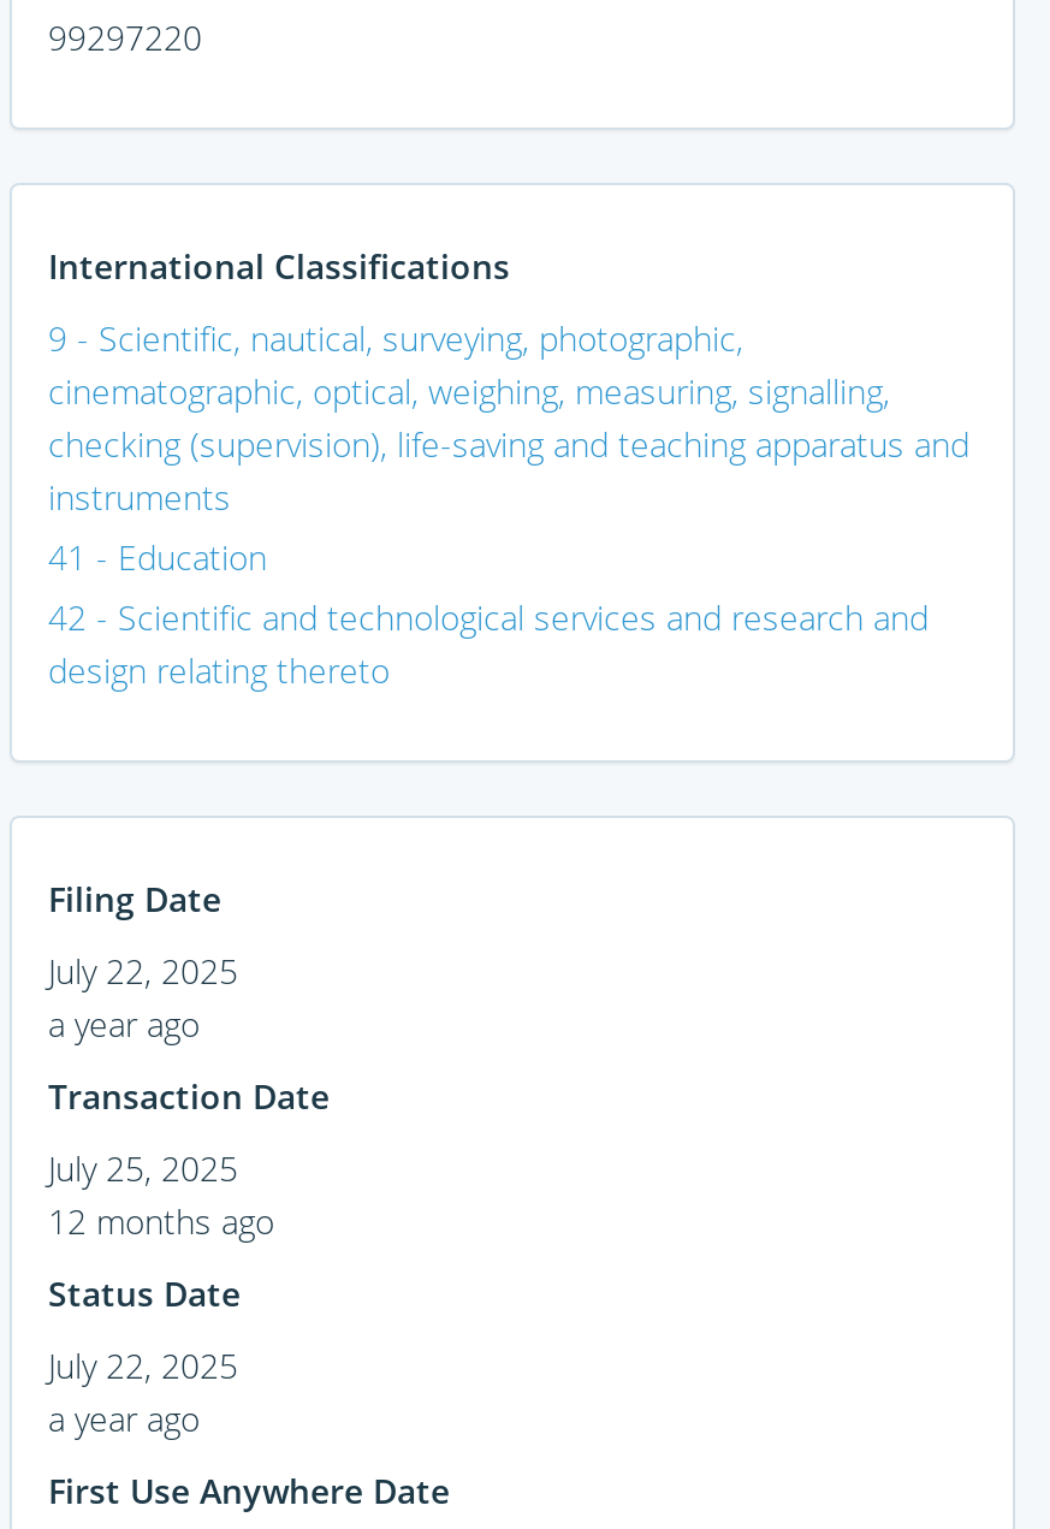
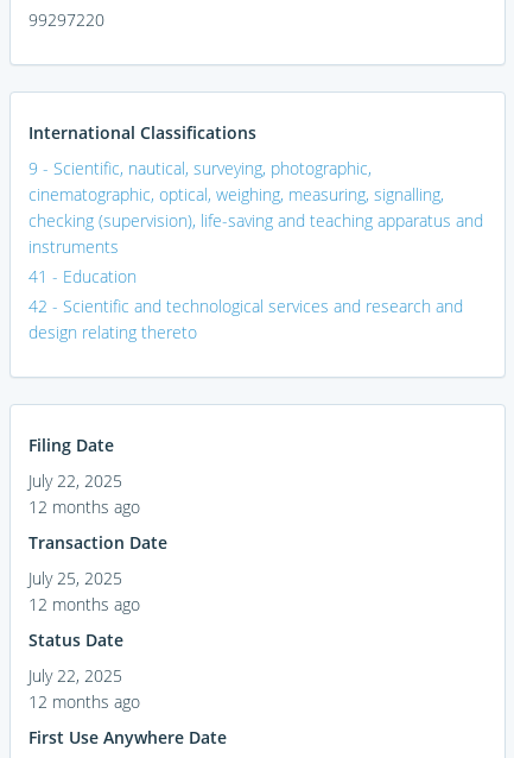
- a year ago
+ 12 months ago

- a year ago
+ 12 months ago
